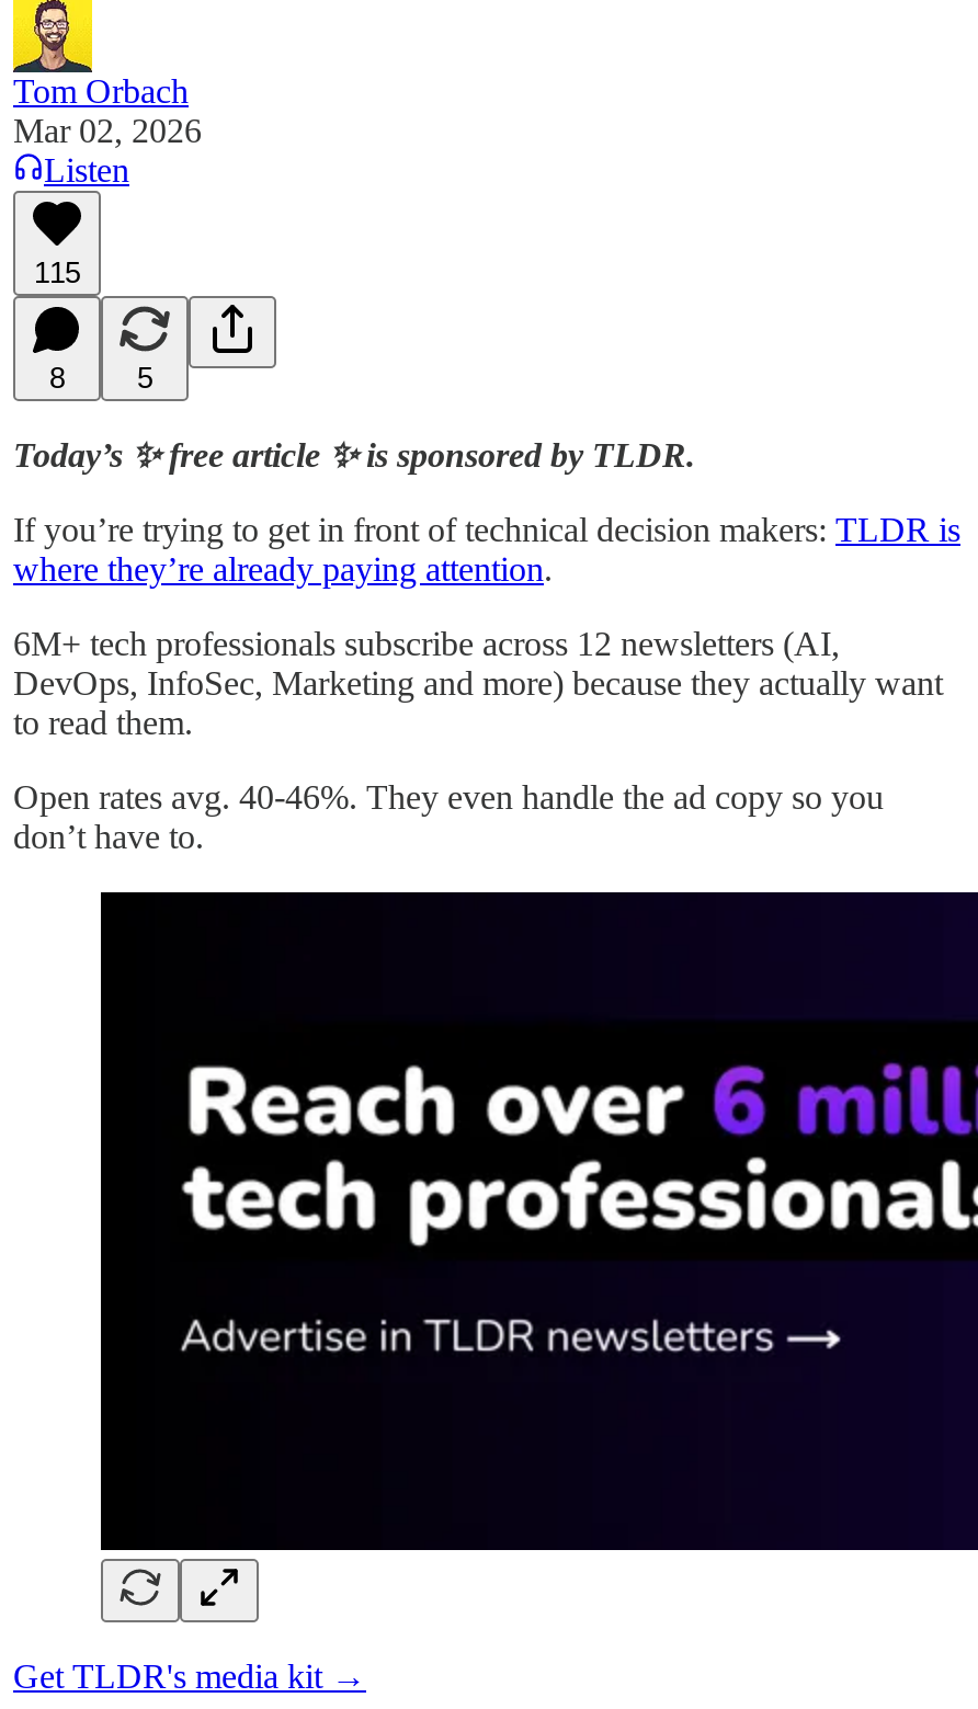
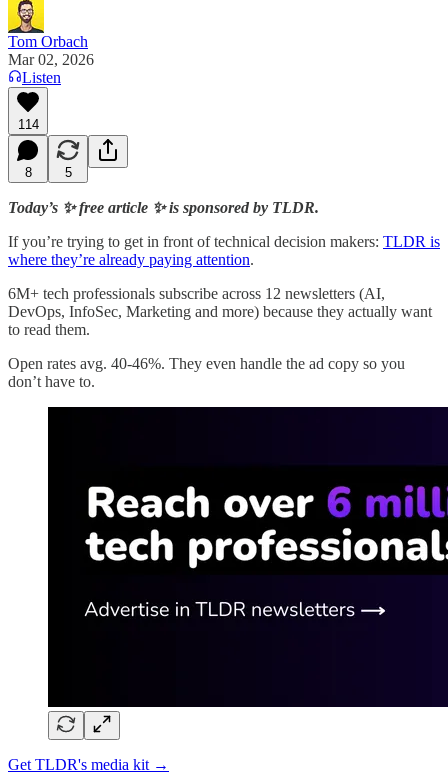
- 115
+ 114
